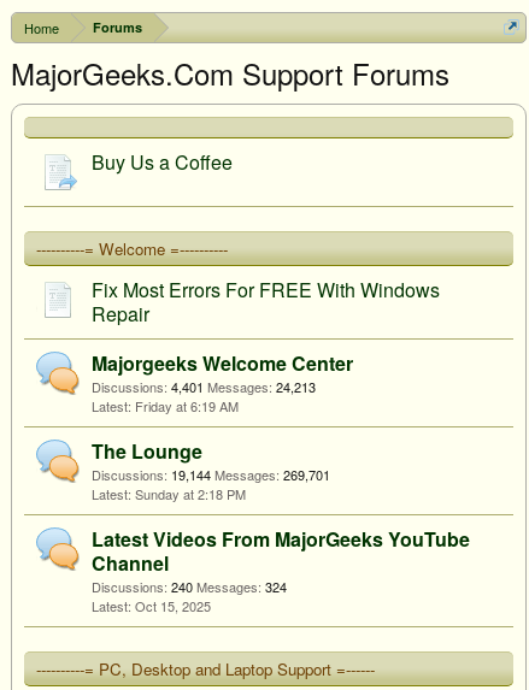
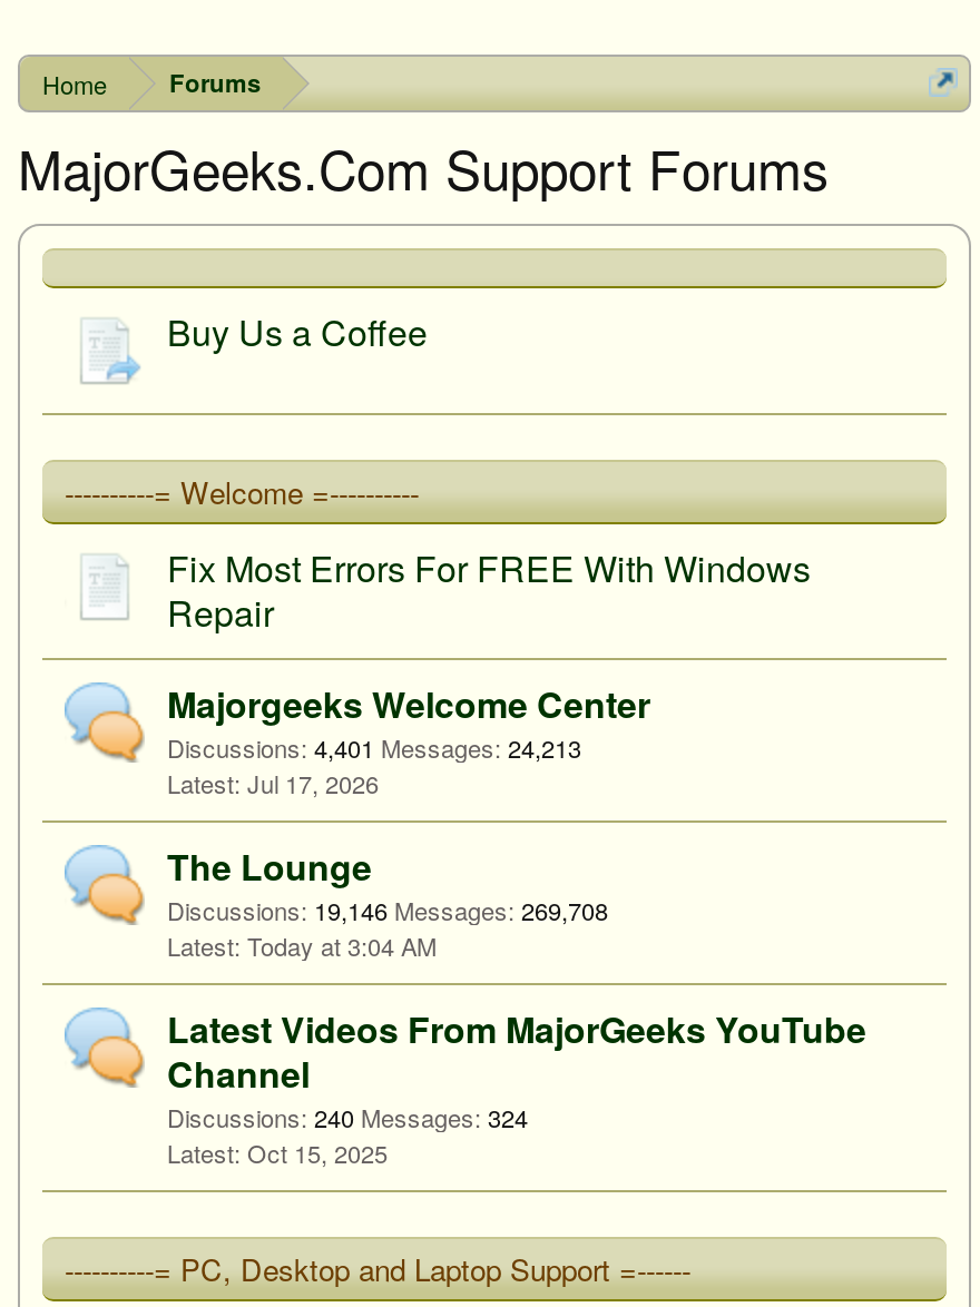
- Friday at 6:19 AM
+ Jul 17, 2026

- Discussions: 19,144 Messages: 269,701
+ Discussions: 19,146 Messages: 269,708

- Sunday at 2:18 PM
+ Today at 3:04 AM
